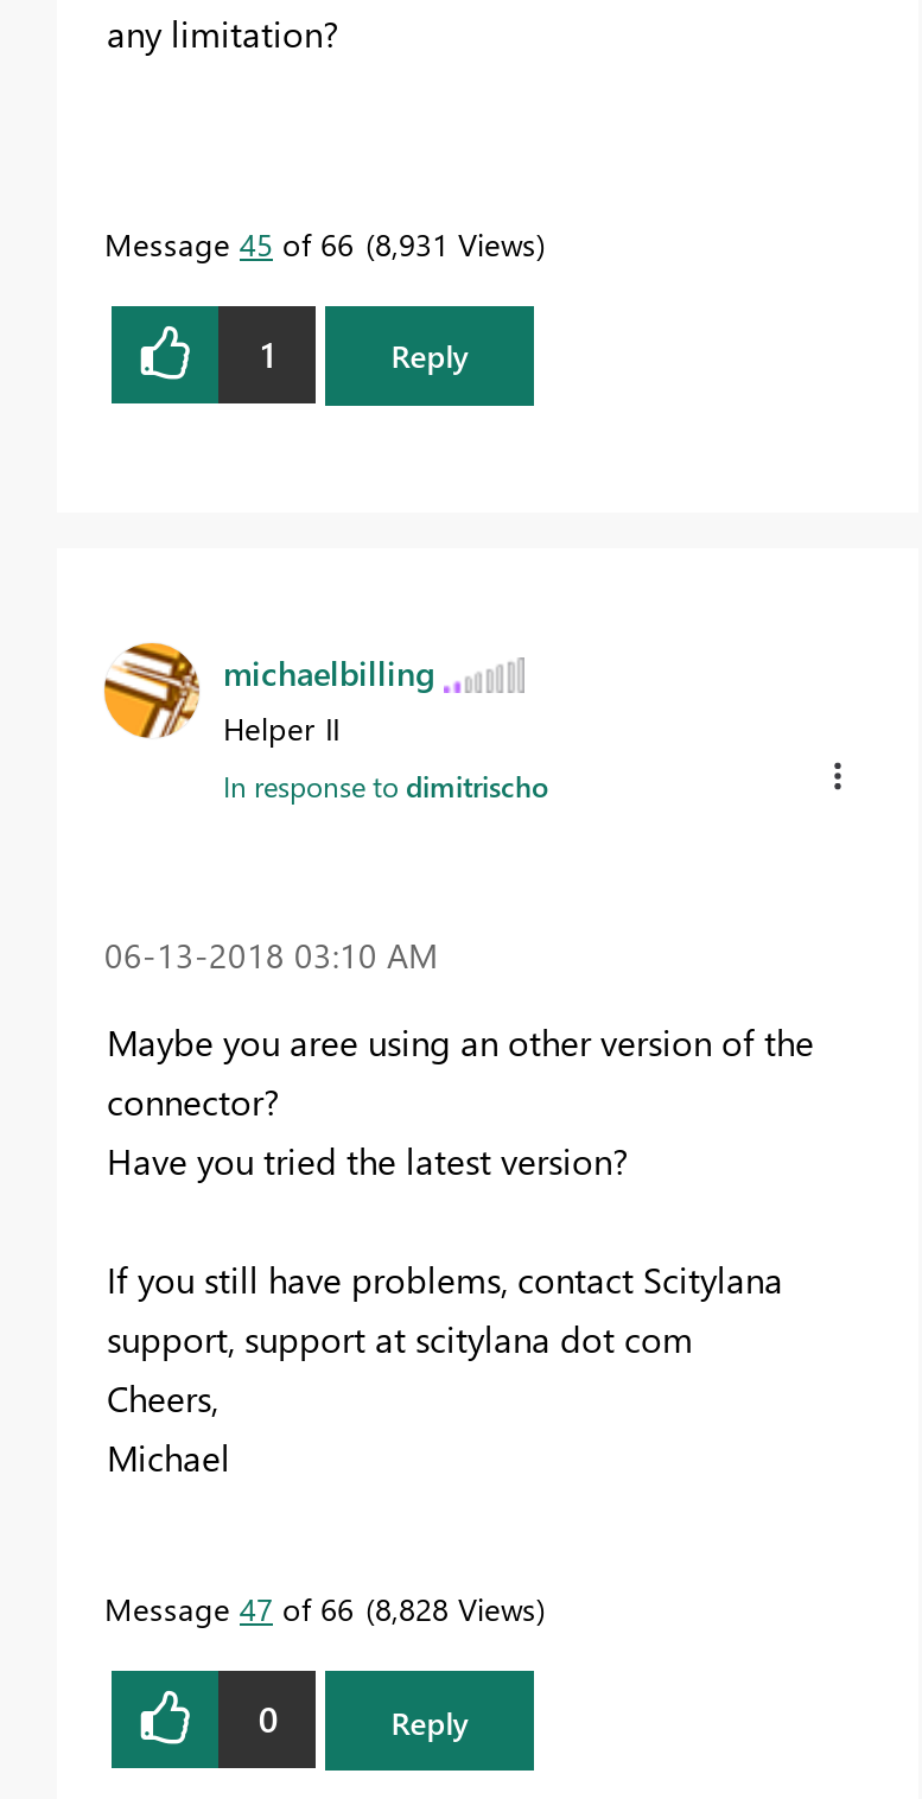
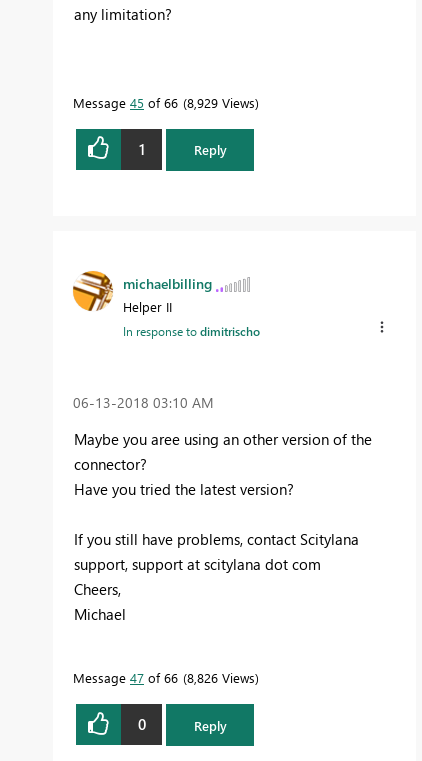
- Message 45 of 66 8,931 Views
+ Message 45 of 66 8,929 Views

- Message 47 of 66 8,828 Views
+ Message 47 of 66 8,826 Views
